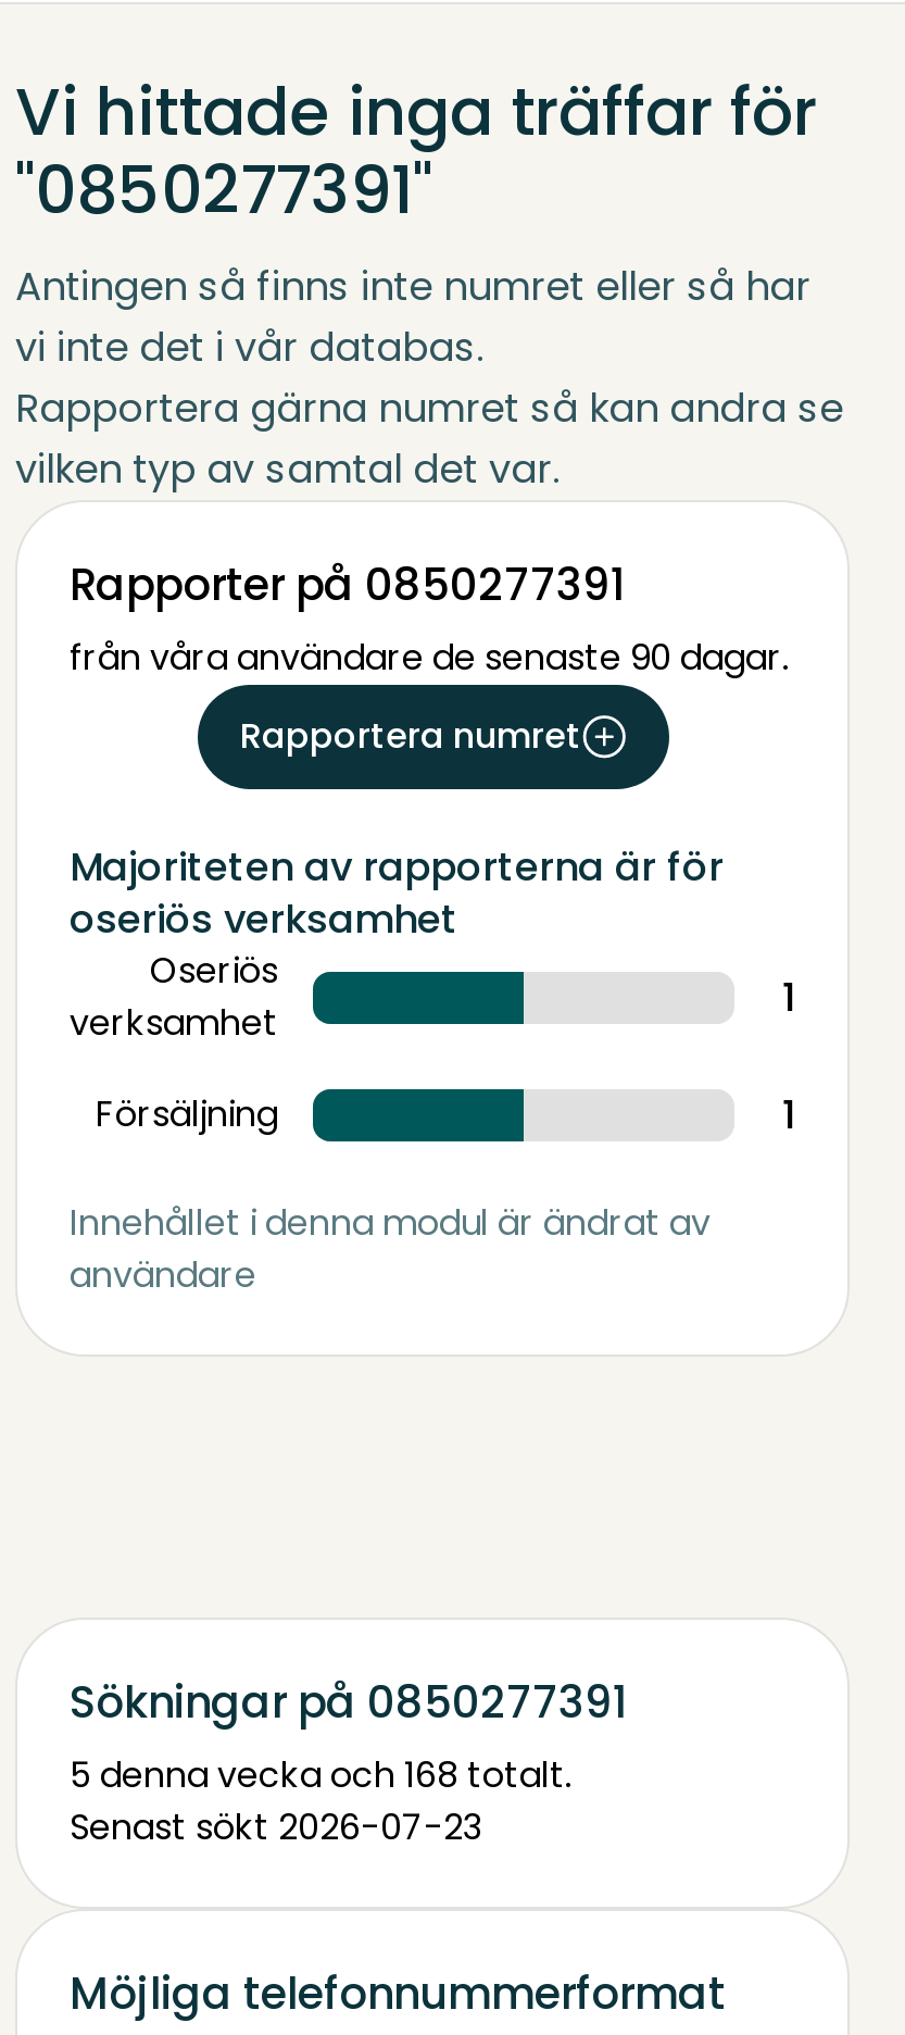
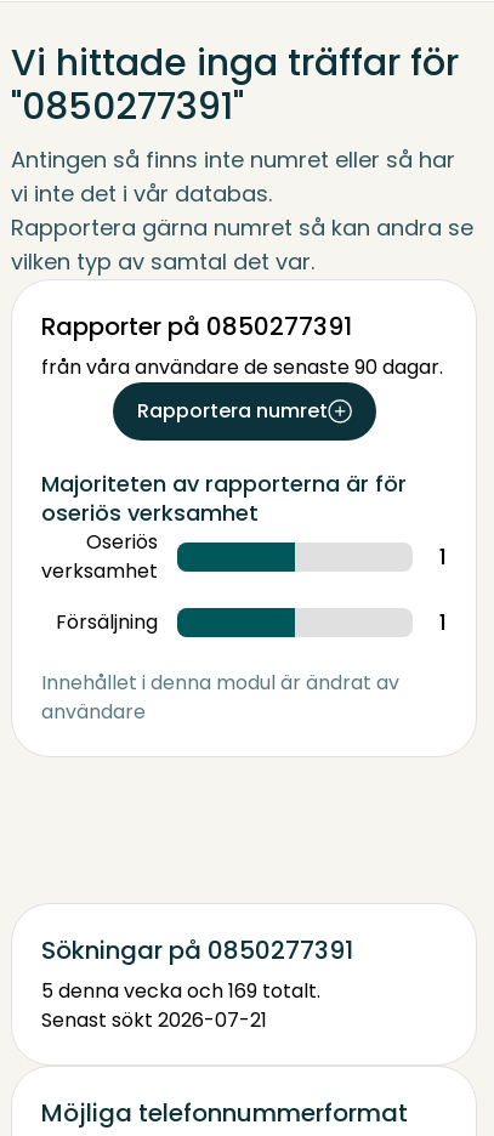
- 5 denna vecka och 168 totalt.
+ 5 denna vecka och 169 totalt.

- Senast sökt 2026-07-23
+ Senast sökt 2026-07-21
